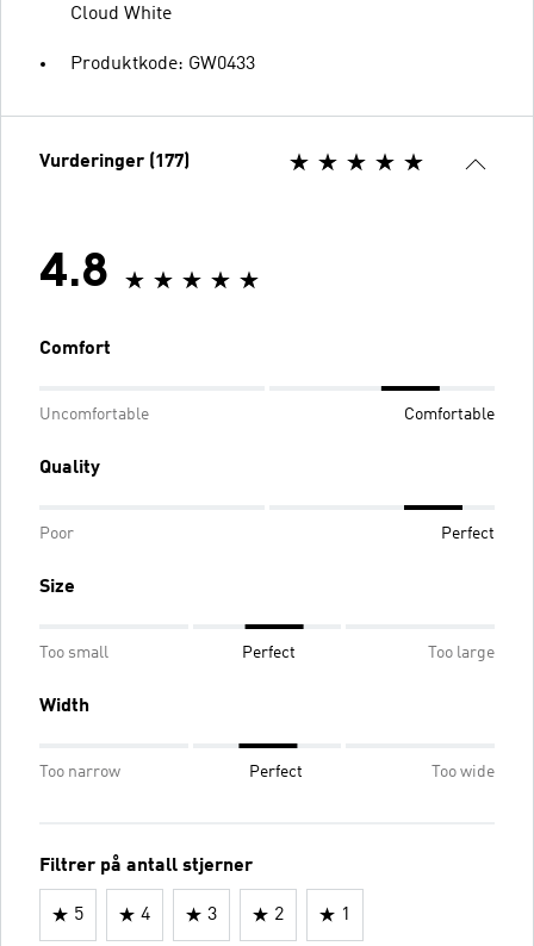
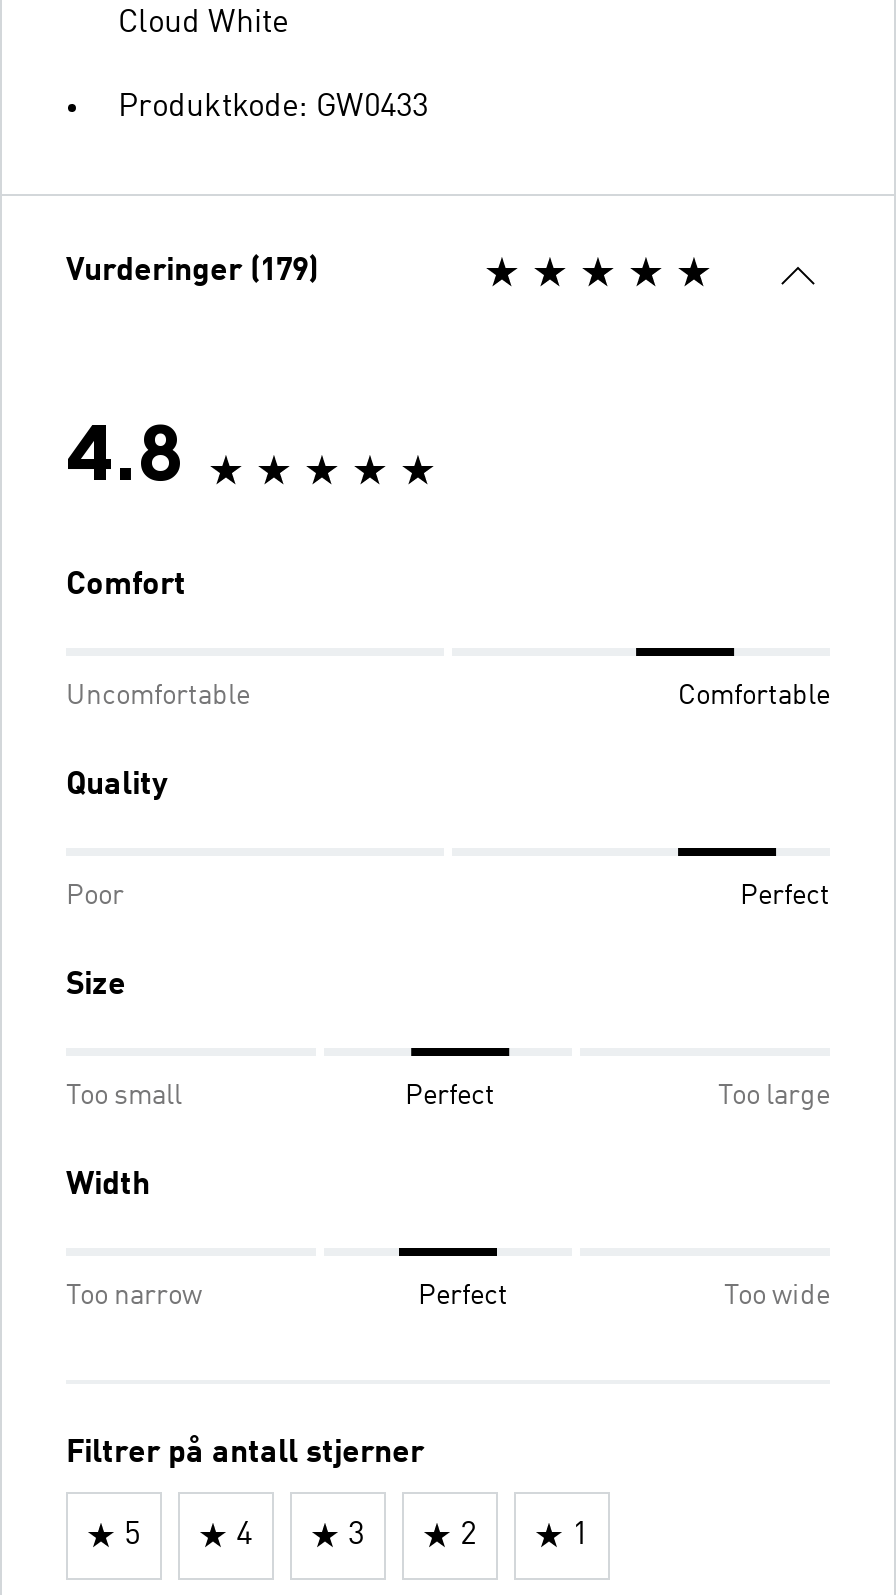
- Vurderinger (177)
+ Vurderinger (179)
